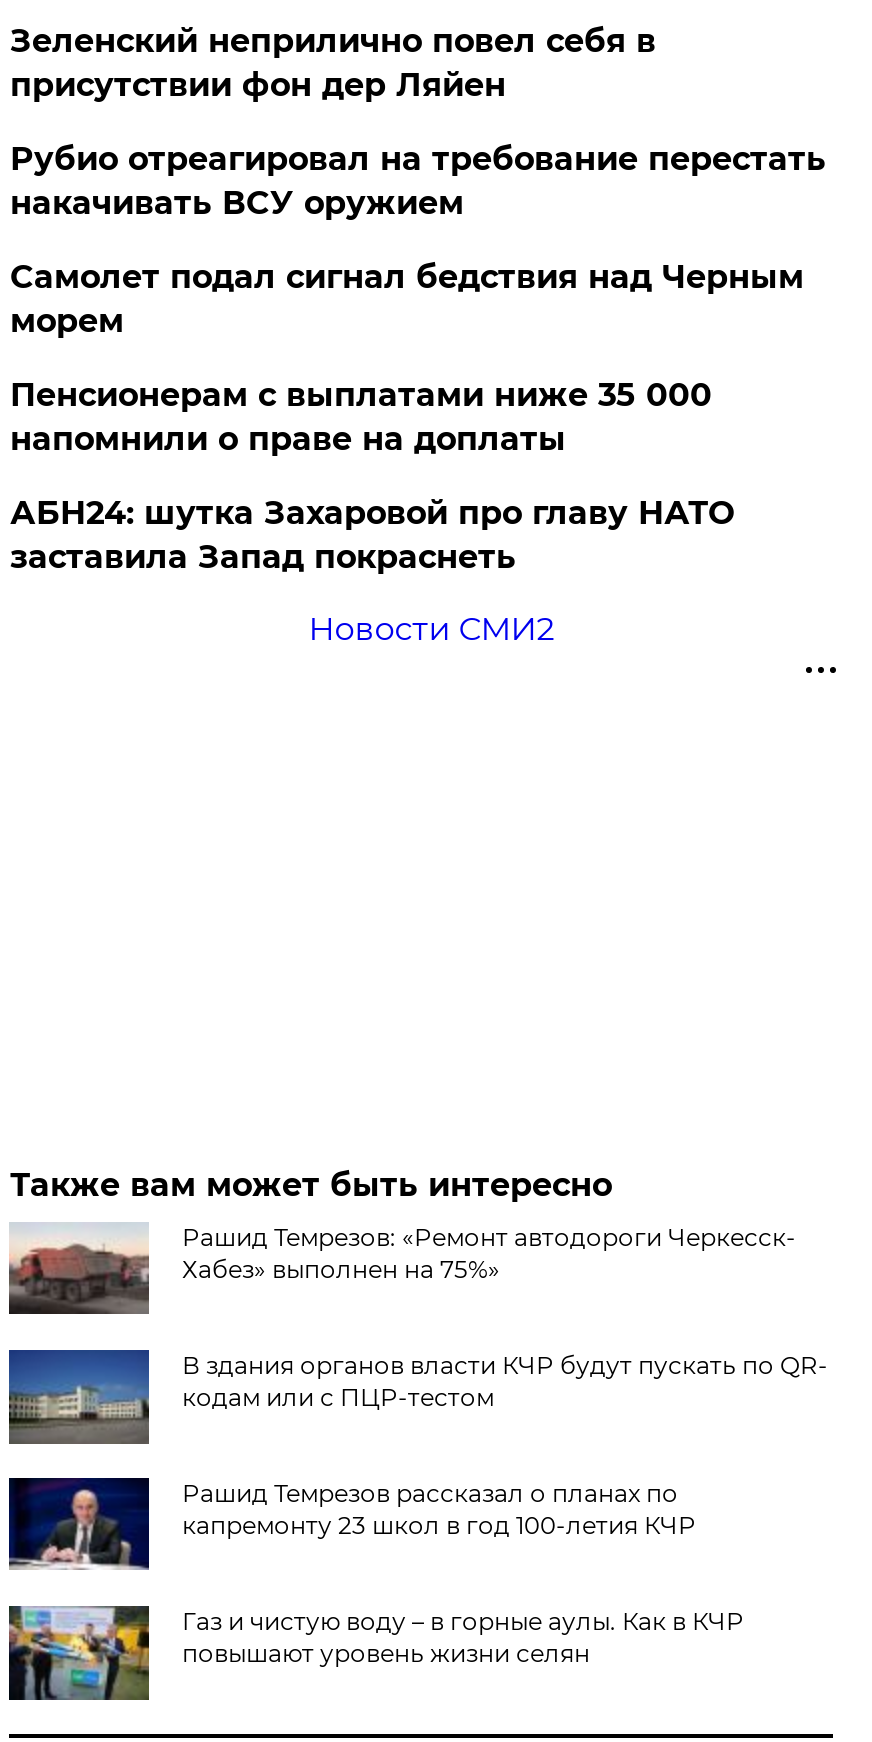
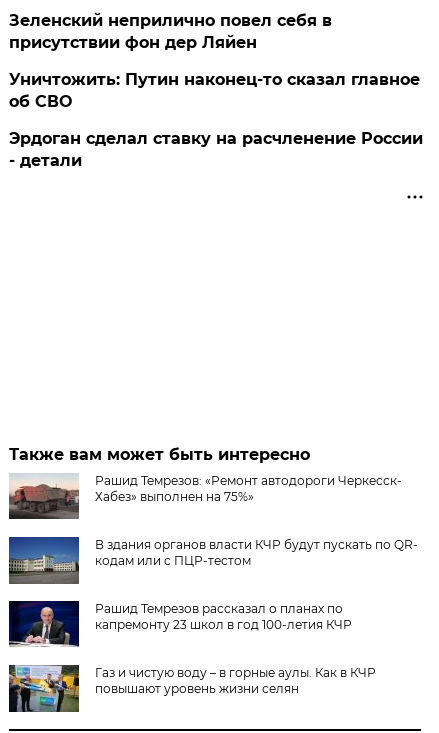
- Рубио отреагировал на требование перестать
- накачивать ВСУ оружием
- Самолет подал сигнал бедствия над Черным
- морем
- Пенсионерам с выплатами ниже 35 000
- напомнили о праве на доплаты
- АБН24: шутка Захаровой про главу НАТО
- заставила Запад покраснеть
- Новости СМИ2
+ Уничтожить: Путин наконец-то сказал главное
+ об СВО
+ Эрдоган сделал ставку на расчленение России
+ - детали
